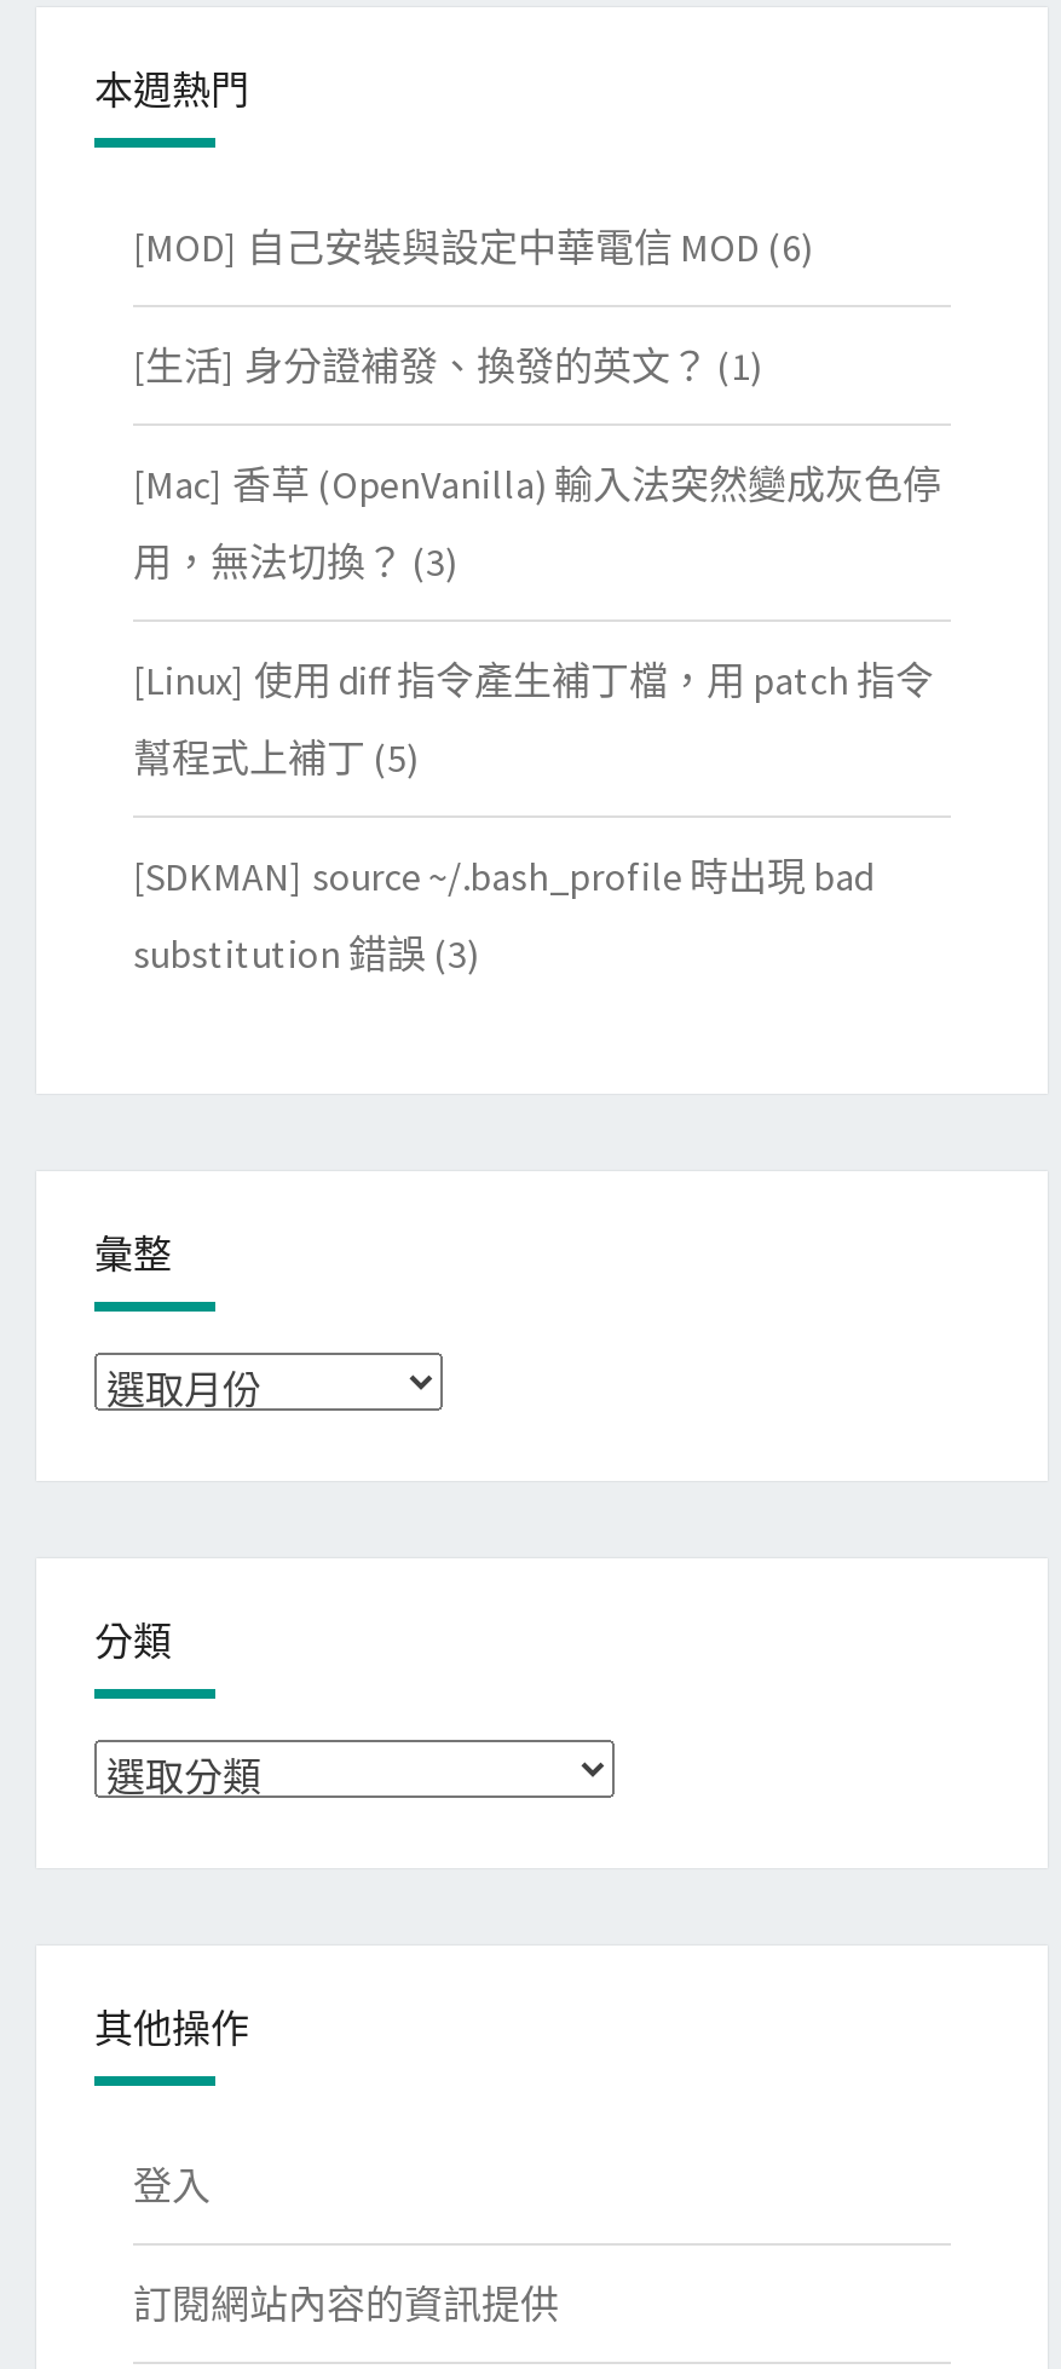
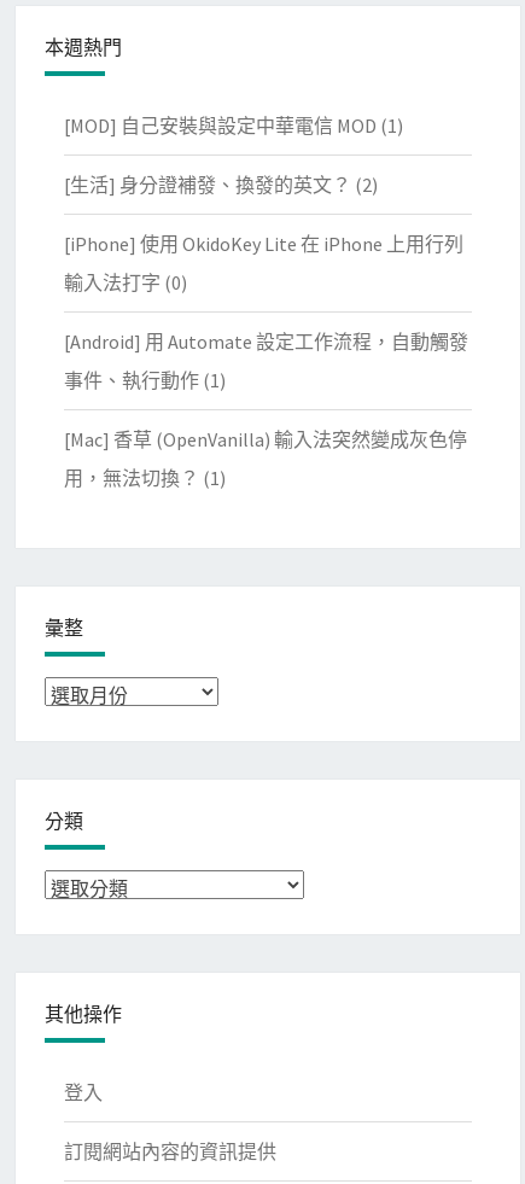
- [MOD] 自己安裝與設定中華電信 MOD (6)
- [生活] 身分證補發、換發的英文？ (1)
+ [MOD] 自己安裝與設定中華電信 MOD (1)
+ [生活] 身分證補發、換發的英文？ (2)
+ [iPhone] 使用 OkidoKey Lite 在 iPhone 上用行列
+ 輸入法打字 (0)
+ [Android] 用 Automate 設定工作流程，自動觸發
+ 事件、執行動作 (1)

moved down: [Mac] 香草 (OpenVanilla) 輸入法突然變成灰色停

- 用，無法切換？ (3)
- [Linux] 使用 diff 指令產生補丁檔，用 patch 指令
- 幫程式上補丁 (5)
- [SDKMAN] source ~/.bash_profile 時出現 bad
- substitution 錯誤 (3)
+ 用，無法切換？ (1)
